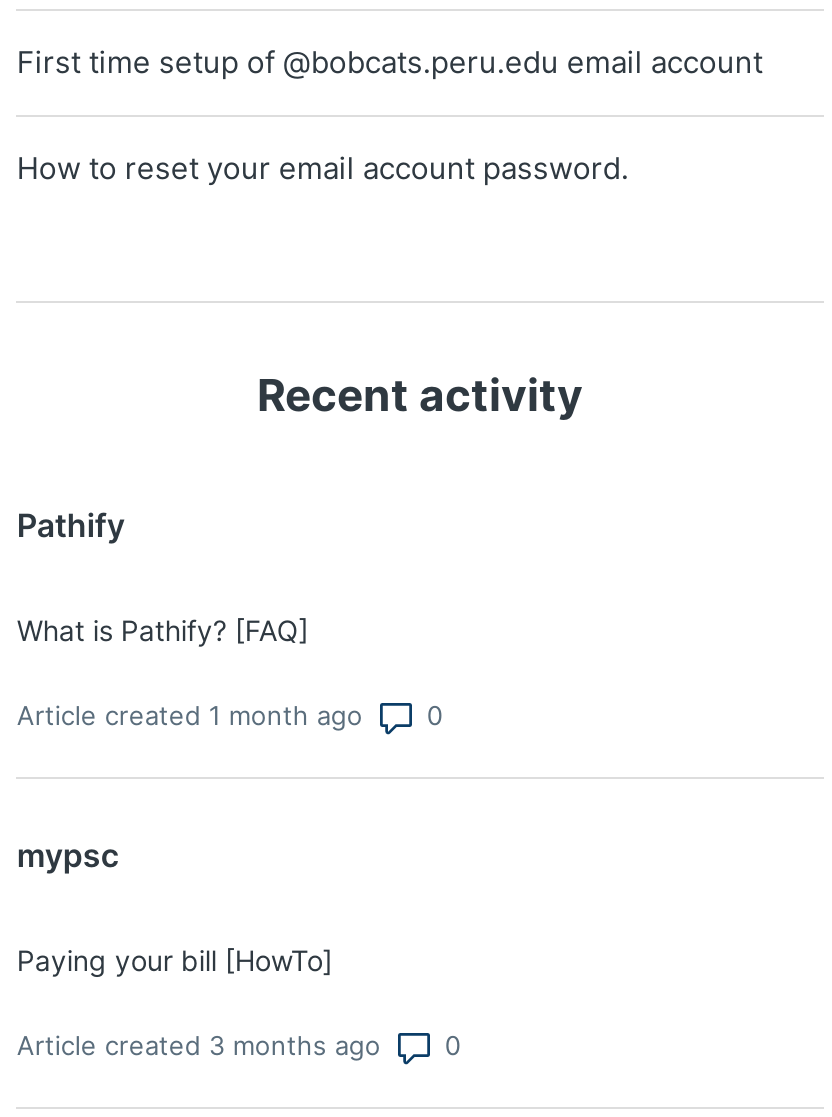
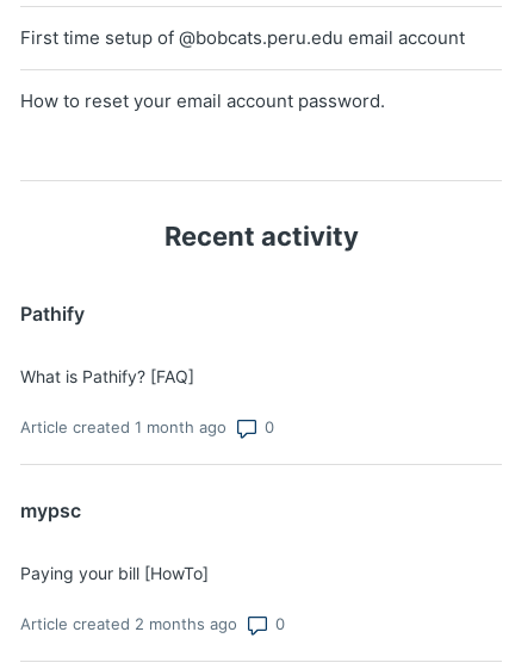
- Article created 3 months ago
+ Article created 2 months ago
